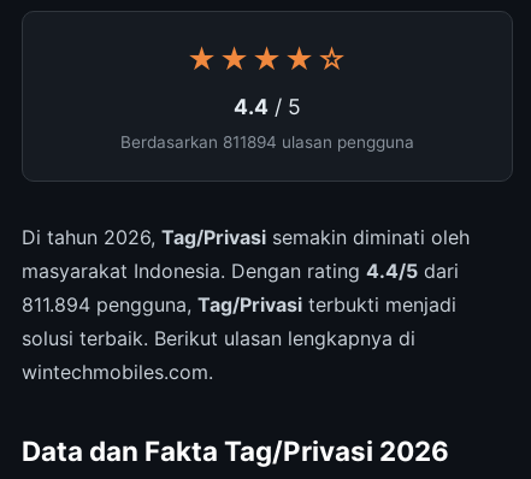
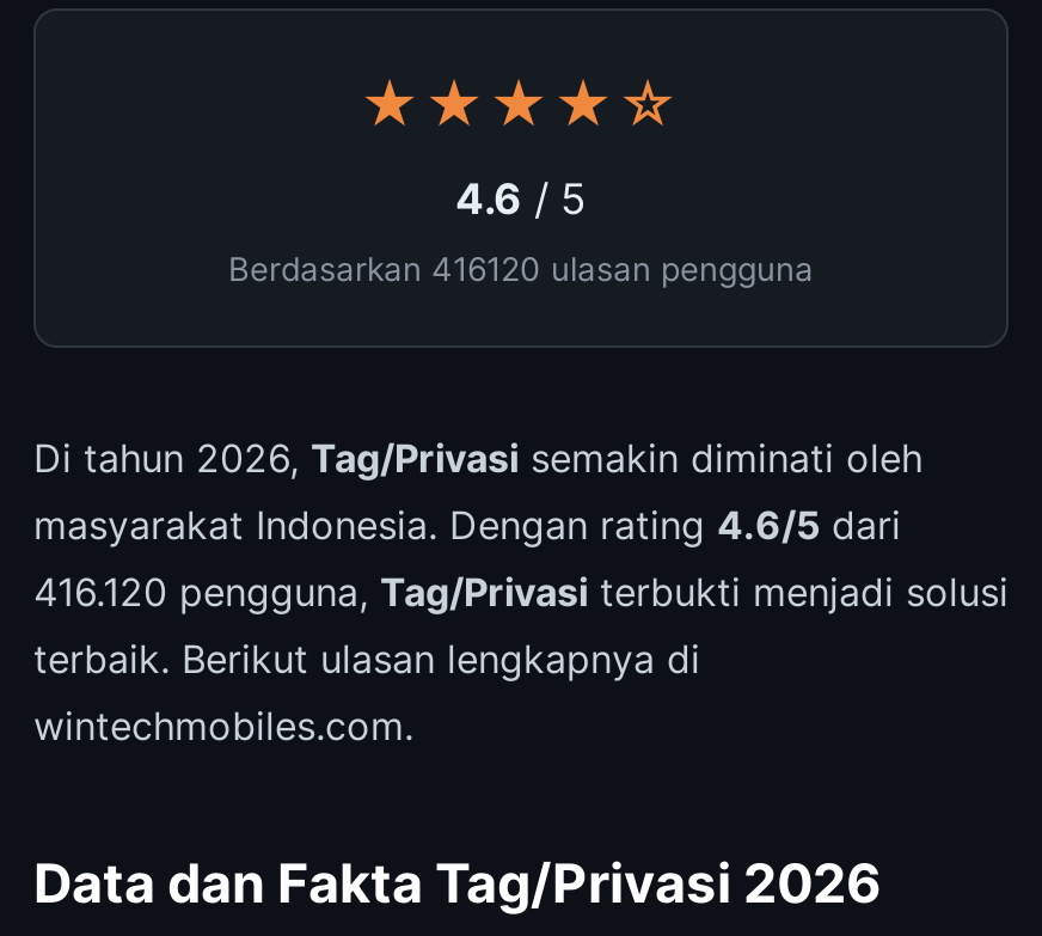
- 4.4 / 5
+ 4.6 / 5

- Berdasarkan 811894 ulasan pengguna
+ Berdasarkan 416120 ulasan pengguna

- masyarakat Indonesia. Dengan rating 4.4/5 dari
- 811.894 pengguna, Tag/Privasi terbukti menjadi
- solusi terbaik. Berikut ulasan lengkapnya di
+ masyarakat Indonesia. Dengan rating 4.6/5 dari
+ 416.120 pengguna, Tag/Privasi terbukti menjadi solusi
+ terbaik. Berikut ulasan lengkapnya di
